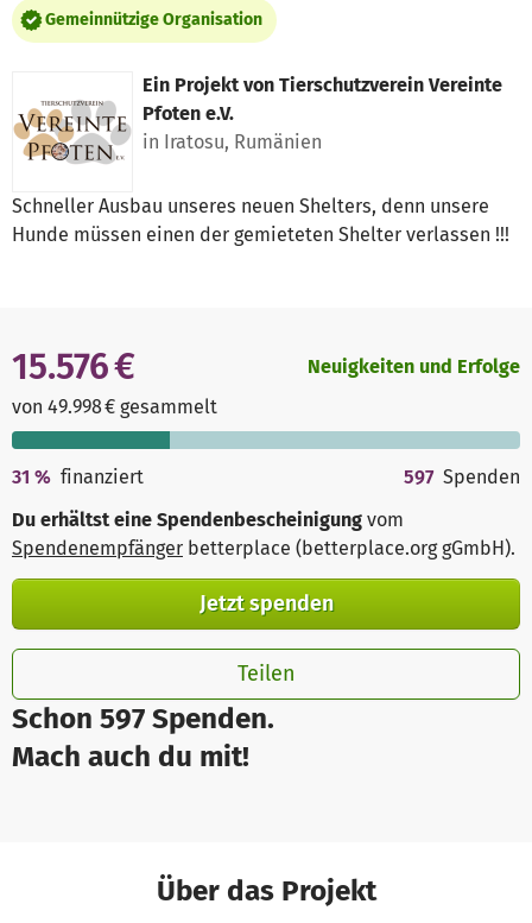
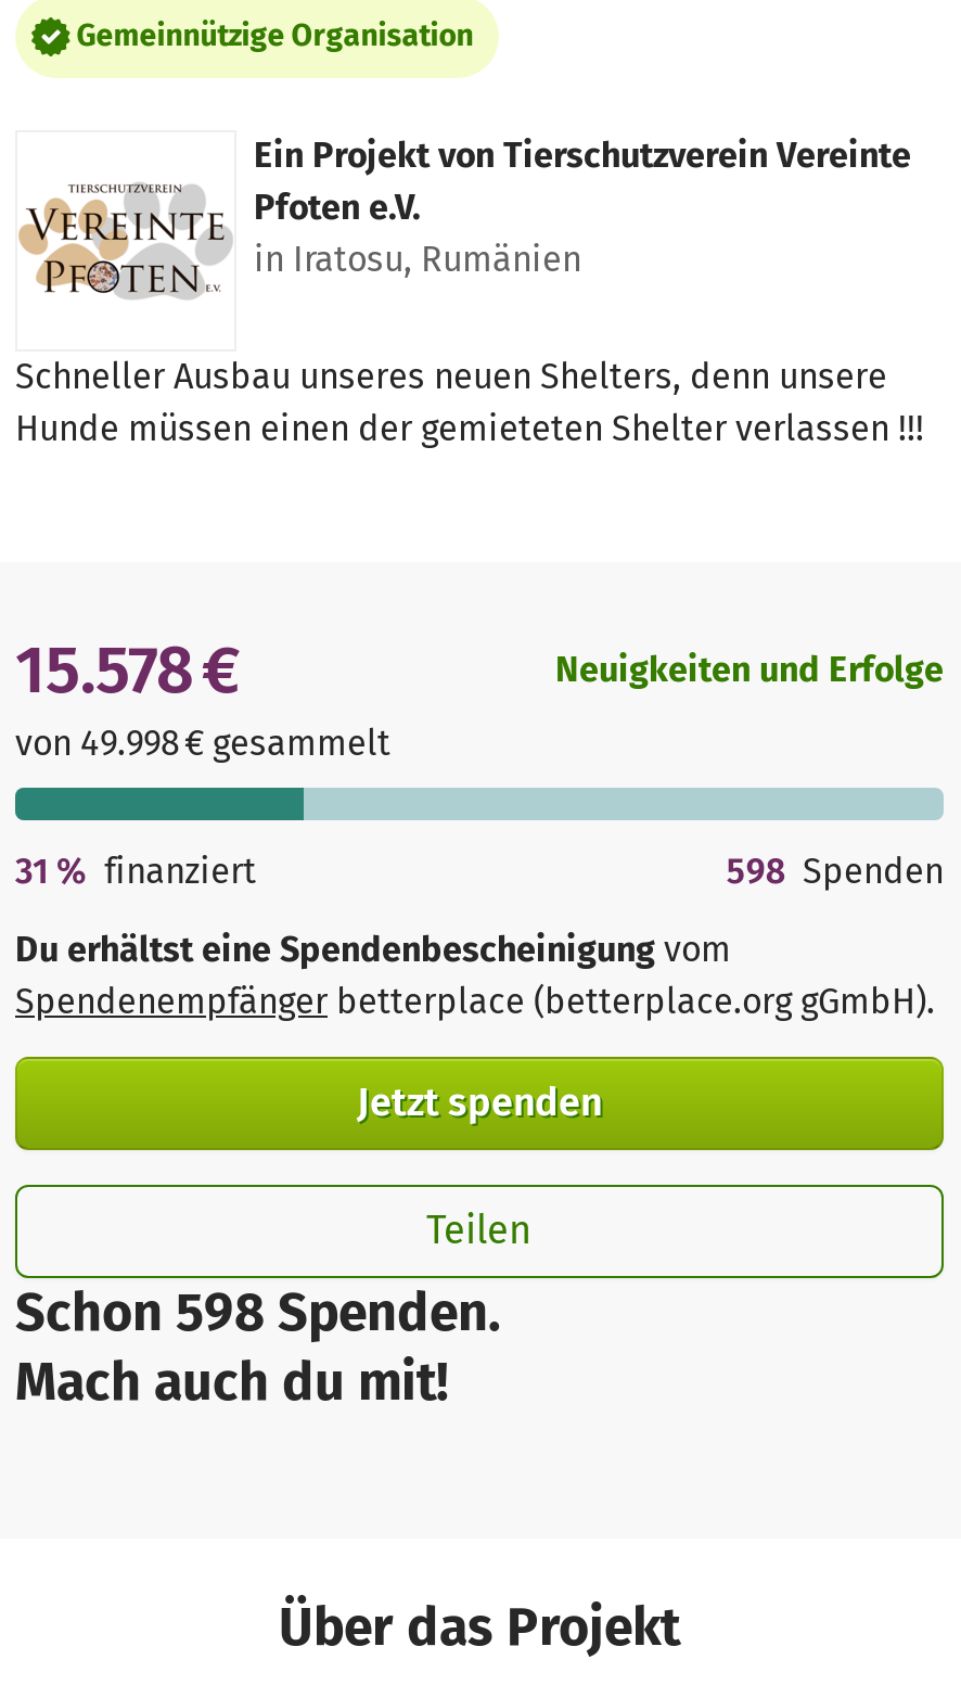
- 15.576 €
+ 15.578 €

- 597 Spenden
+ 598 Spenden

- Schon 597 Spenden.
+ Schon 598 Spenden.
